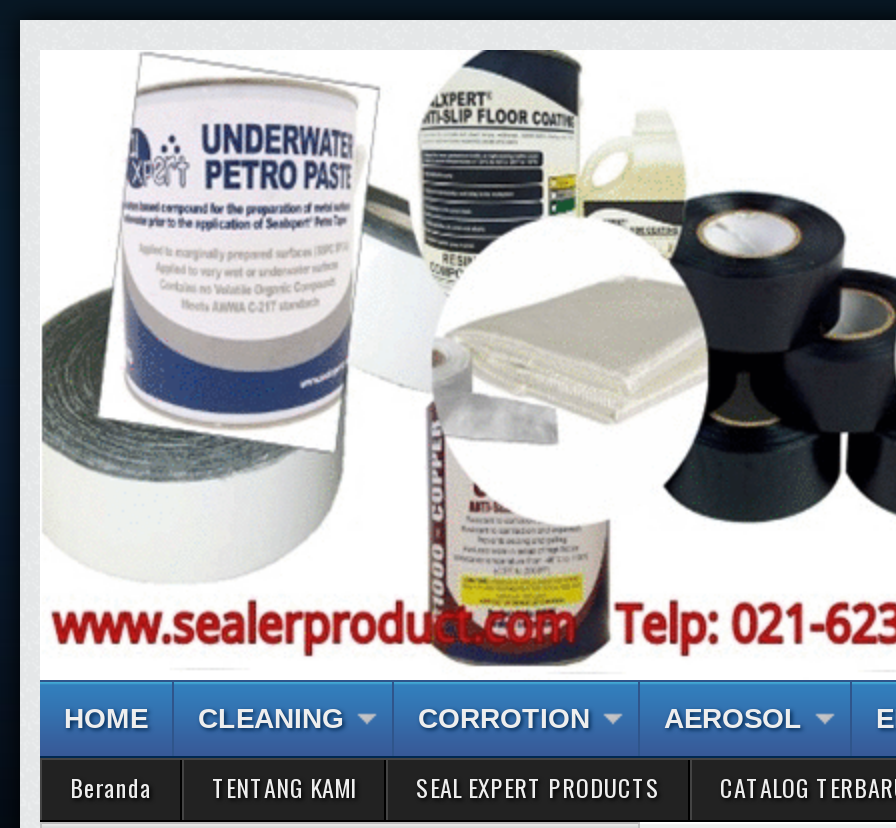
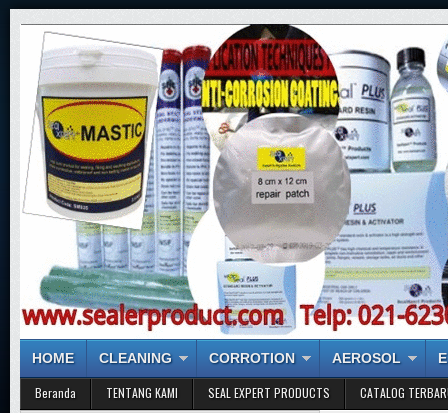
- [image]
+ [image]
